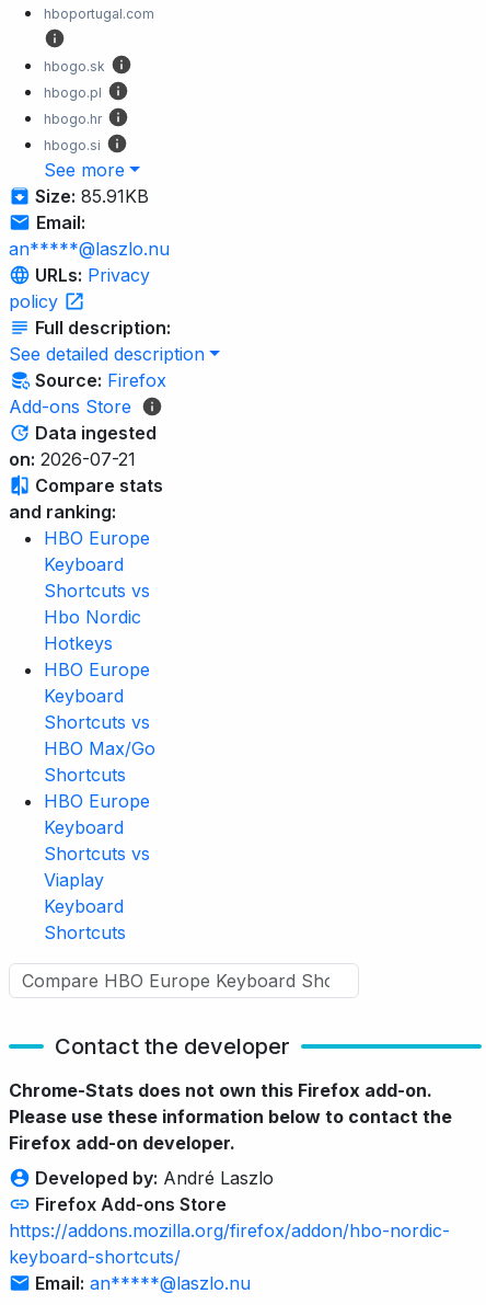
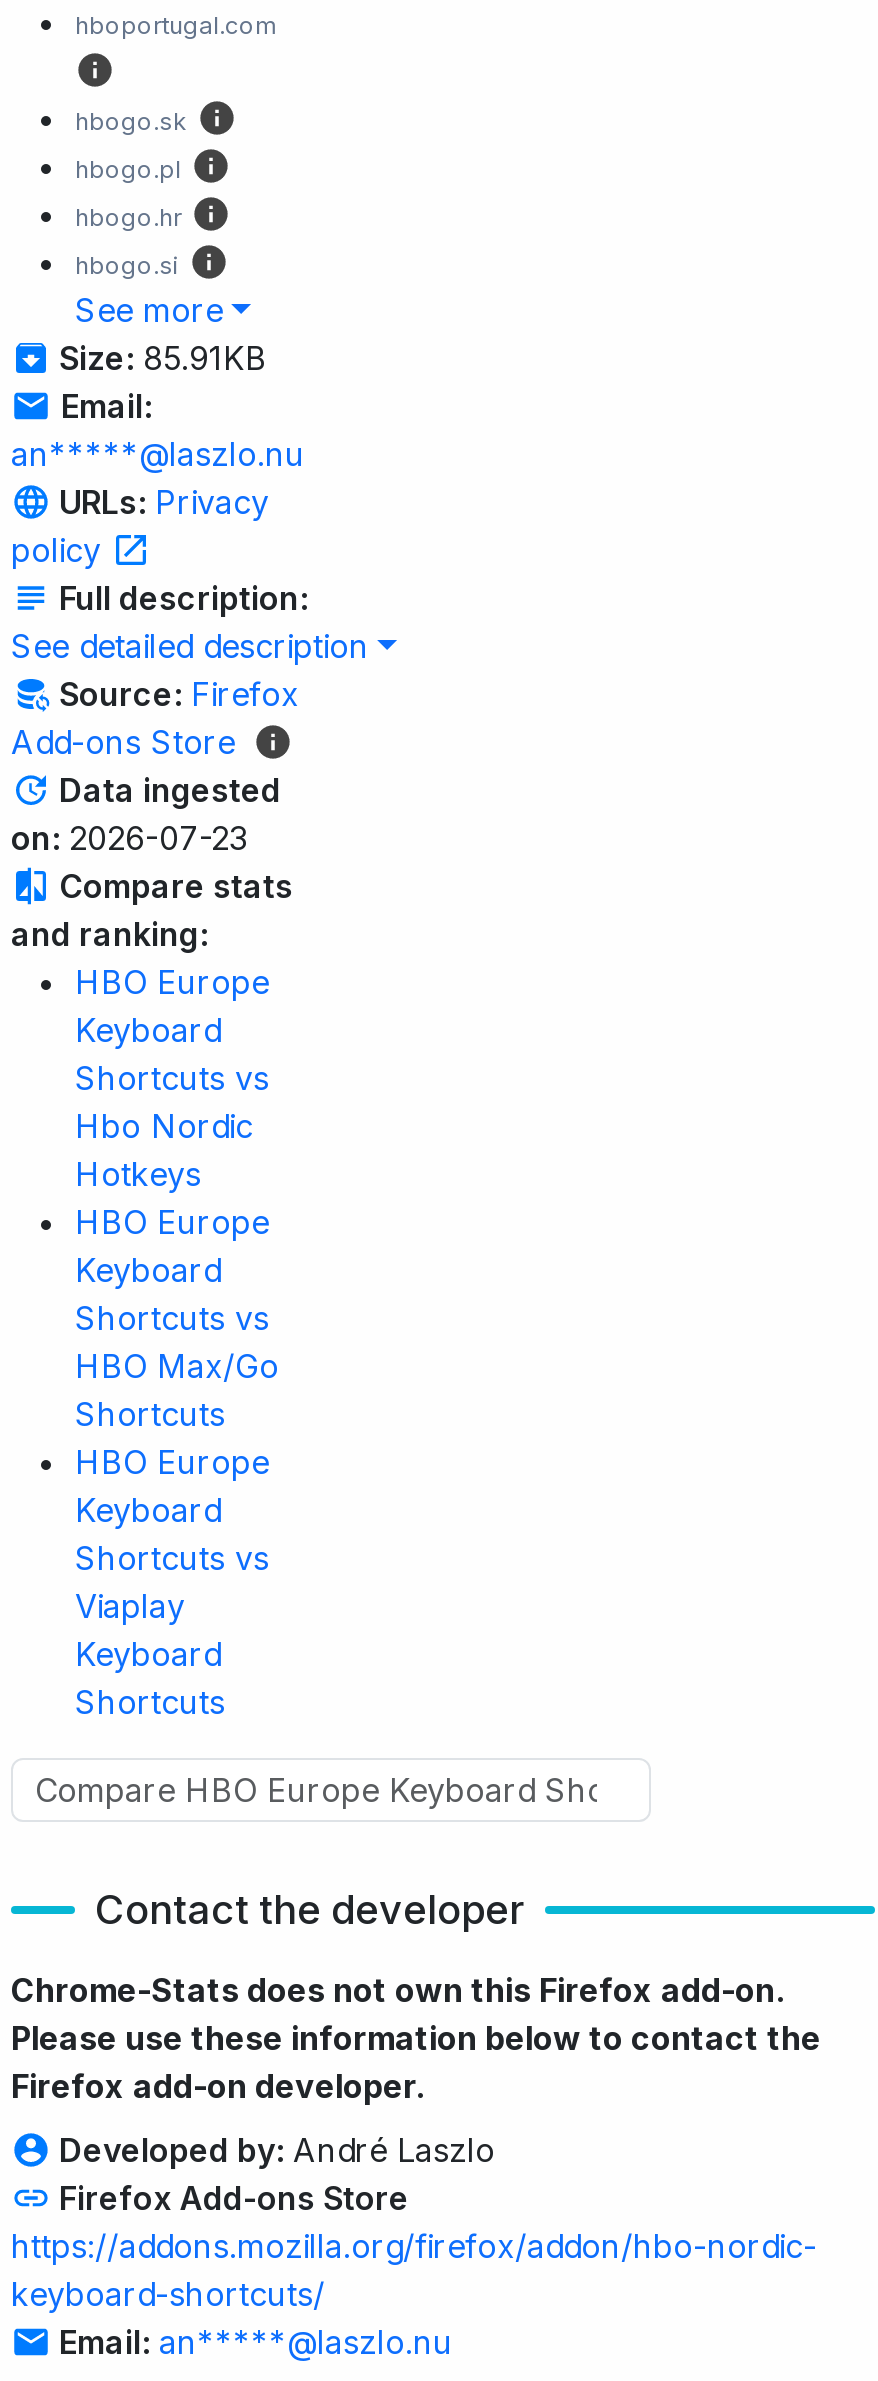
- on: 2026-07-21
+ on: 2026-07-23
